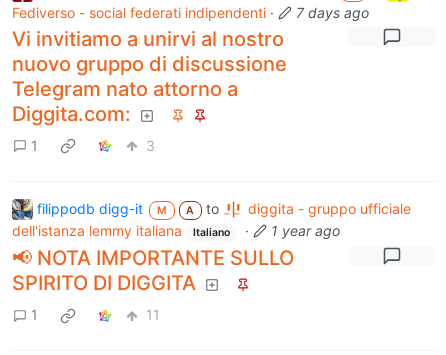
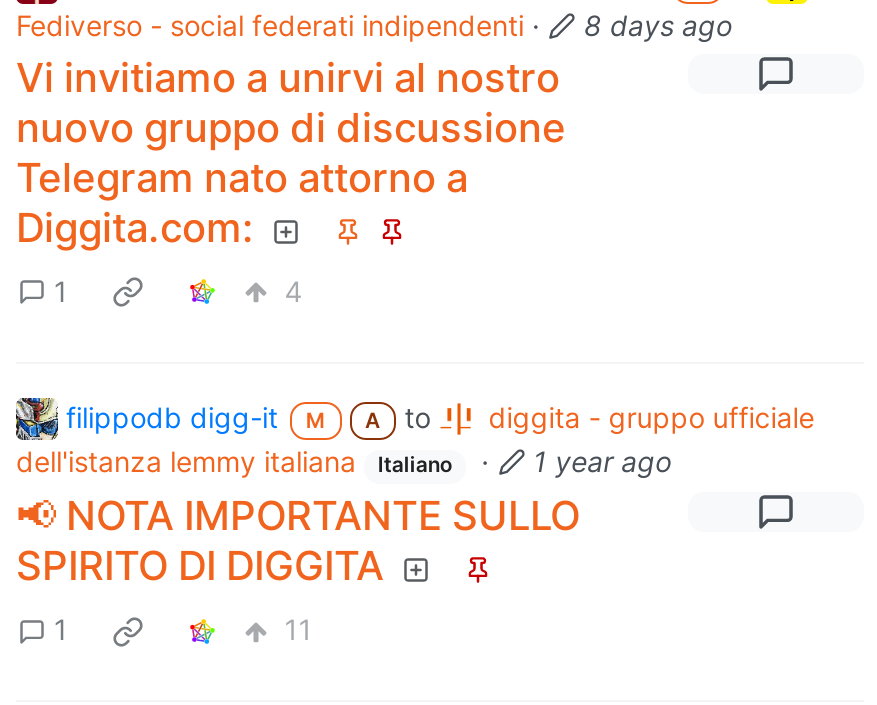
- Fediverso - social federati indipendenti · 7 days ago
+ Fediverso - social federati indipendenti · 8 days ago

- 3
+ 4
